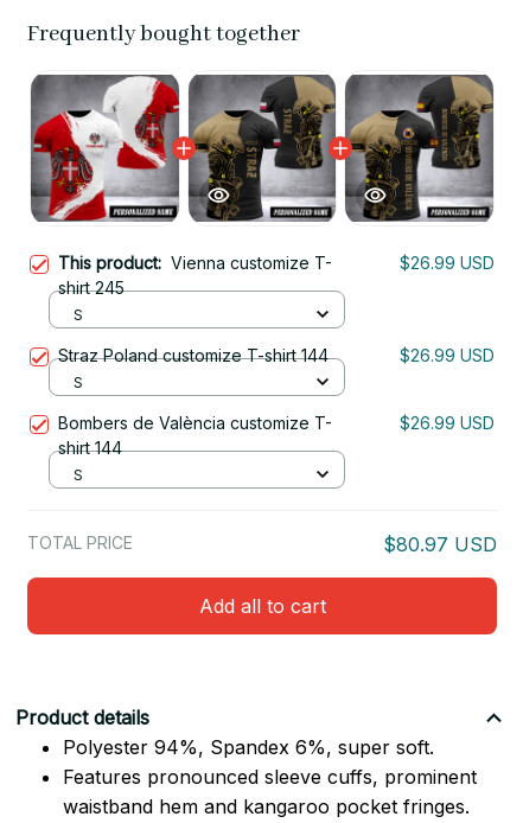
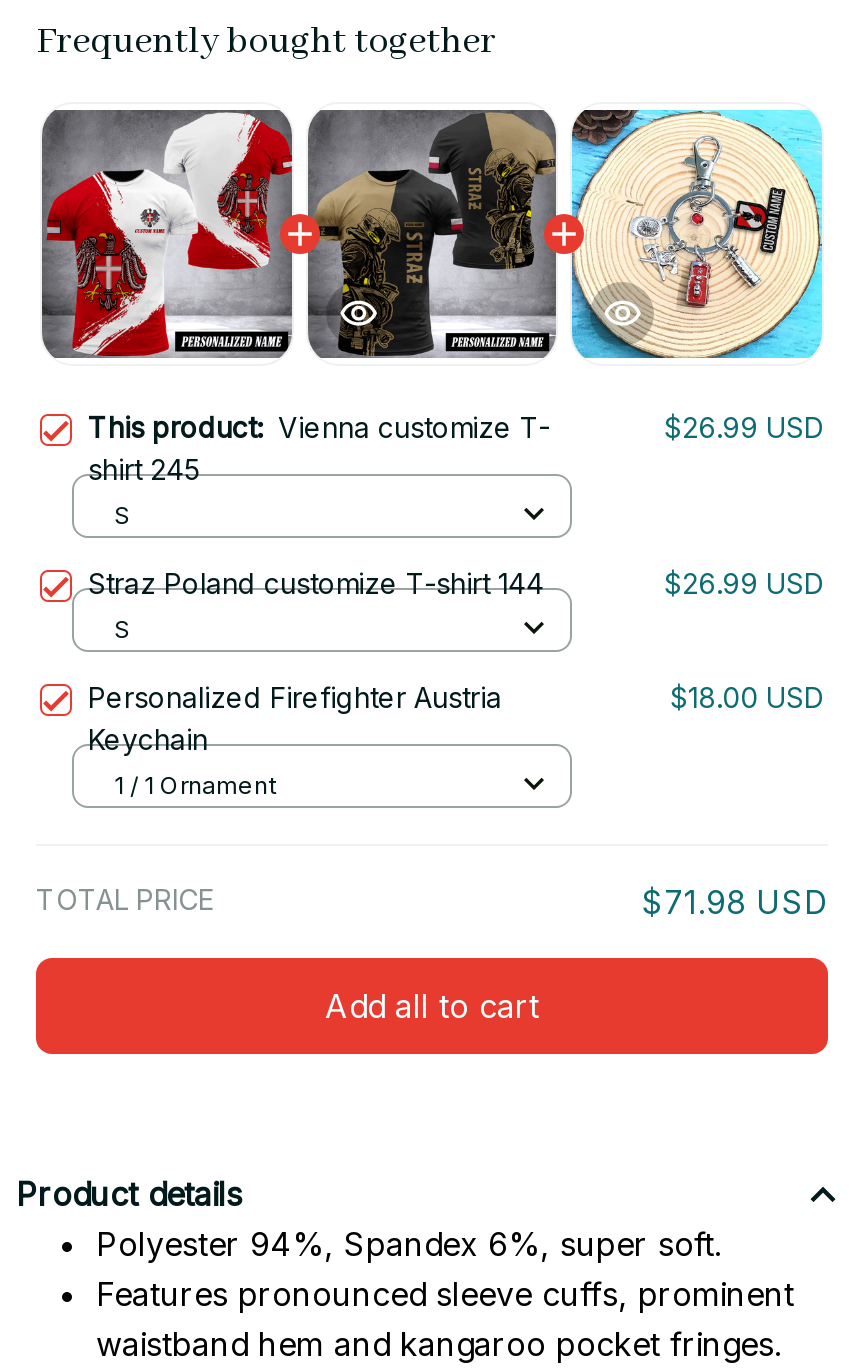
- [image]
+ [image]

- Bombers de València customize T-
- shirt 144
+ Personalized Firefighter Austria
+ Keychain

- $26.99 USD
+ $18.00 USD

- S
+ 1 / 1 Ornament

- $80.97 USD
+ $71.98 USD
